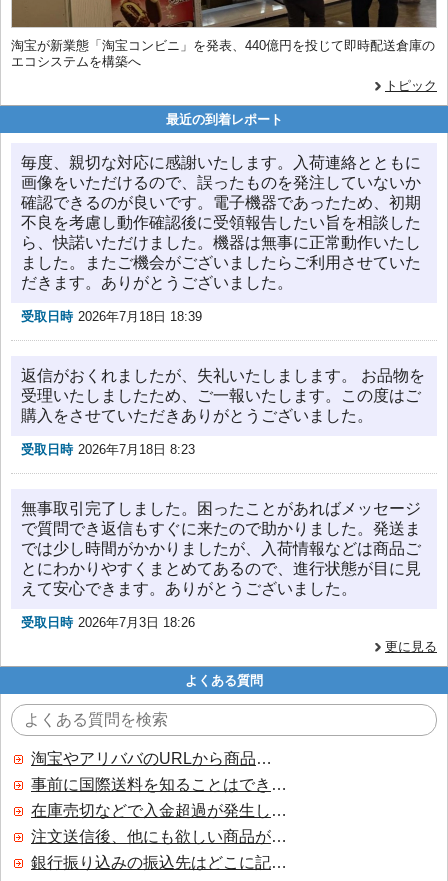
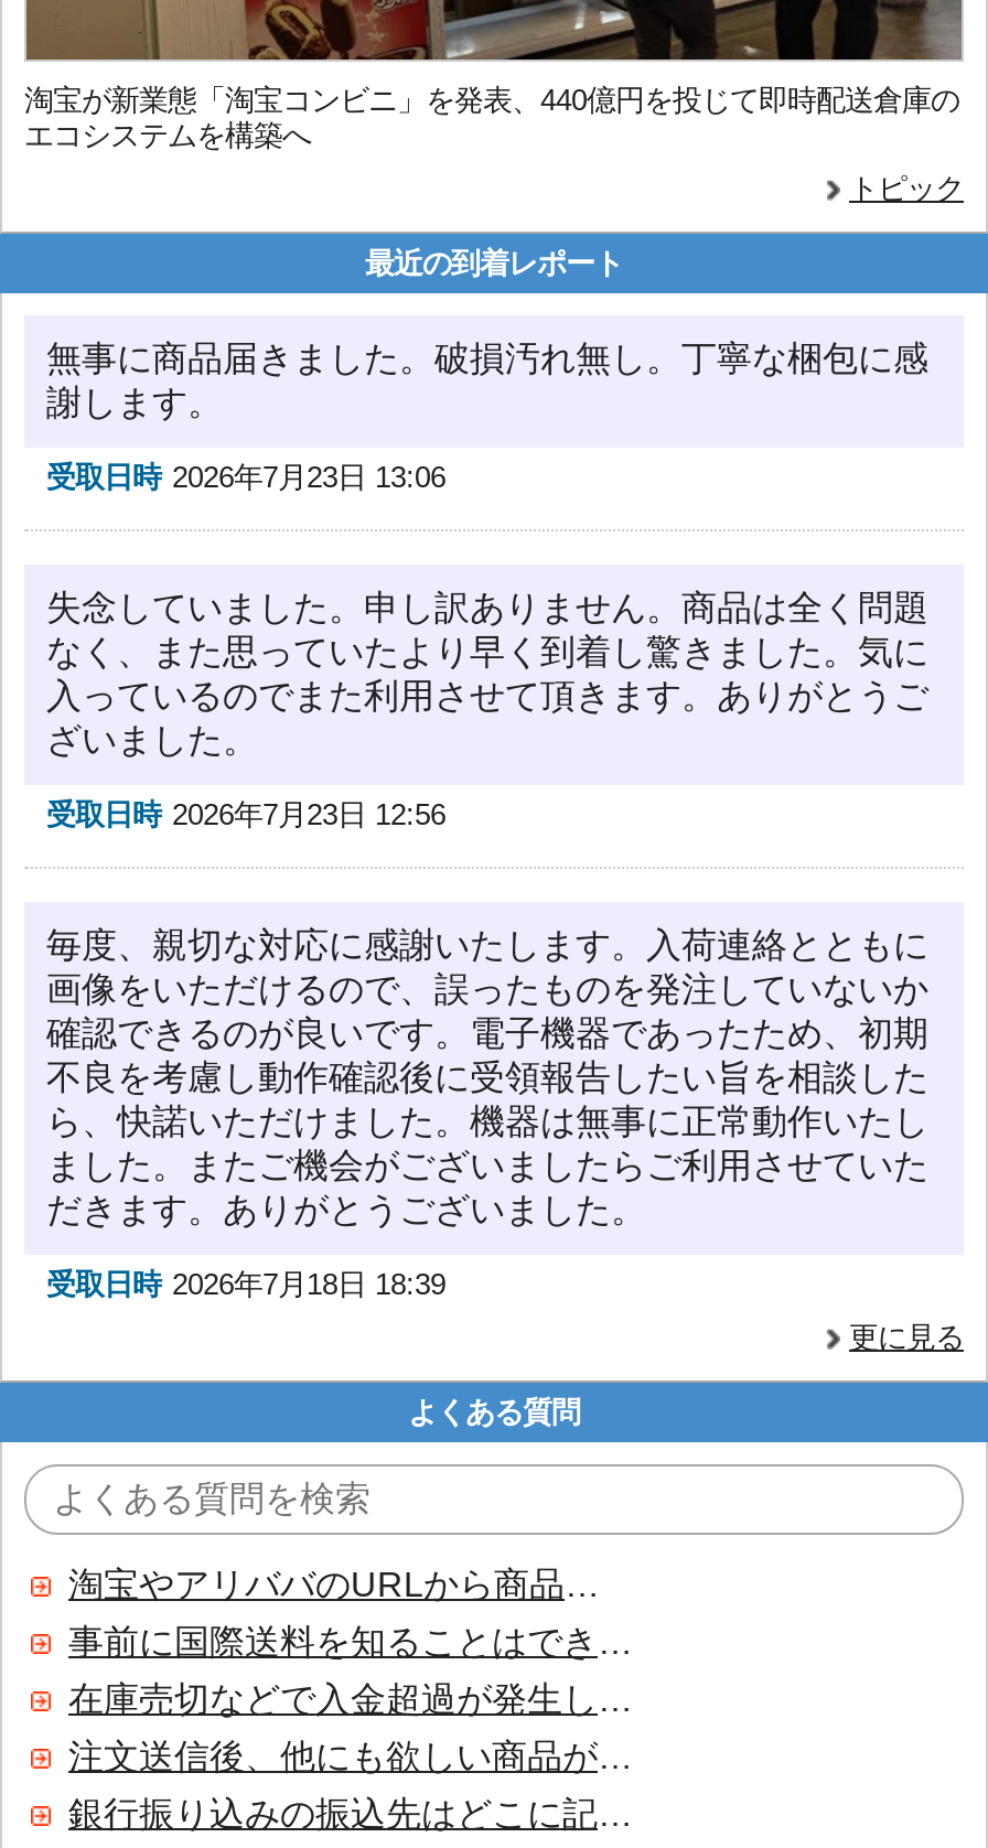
+ 無事に商品届きました。破損汚れ無し。丁寧な梱包に感
+ 謝します。
+ 受取日時 2026年7月23日 13:06

+ 失念していました。申し訳ありません。商品は全く問題
+ なく、また思っていたより早く到着し驚きました。気に
+ 入っているのでまた利用させて頂きます。ありがとうご
+ ざいました。
+ 受取日時 2026年7月23日 12:56

moved down: 毎度、親切な対応に感謝いたします。入荷連絡とともに | 画像をいただけるので、誤ったものを発注していないか | 確認できるのが良いです。電子機器であったため、初期 | 不良を考慮し動作確認後に受領報告したい旨を相談した | ら、快諾いただけました。機器は無事に正常動作いたし | ました。またご機会がございましたらご利用させていた | だきます。ありがとうございました。 | 受取日時 2026年7月18日 18:39

- 返信がおくれましたが、失礼いたしまします。 お品物を
- 受理いたしましたため、ご一報いたします。この度はご
- 購入をさせていただきありがとうございました。
- 受取日時 2026年7月18日 8:23

- 無事取引完了しました。困ったことがあればメッセージ
- で質問でき返信もすぐに来たので助かりました。発送ま
- では少し時間がかかりましたが、入荷情報などは商品ご
- とにわかりやすくまとめてあるので、進行状態が目に見
- えて安心できます。ありがとうございました。
- 受取日時 2026年7月3日 18:26
